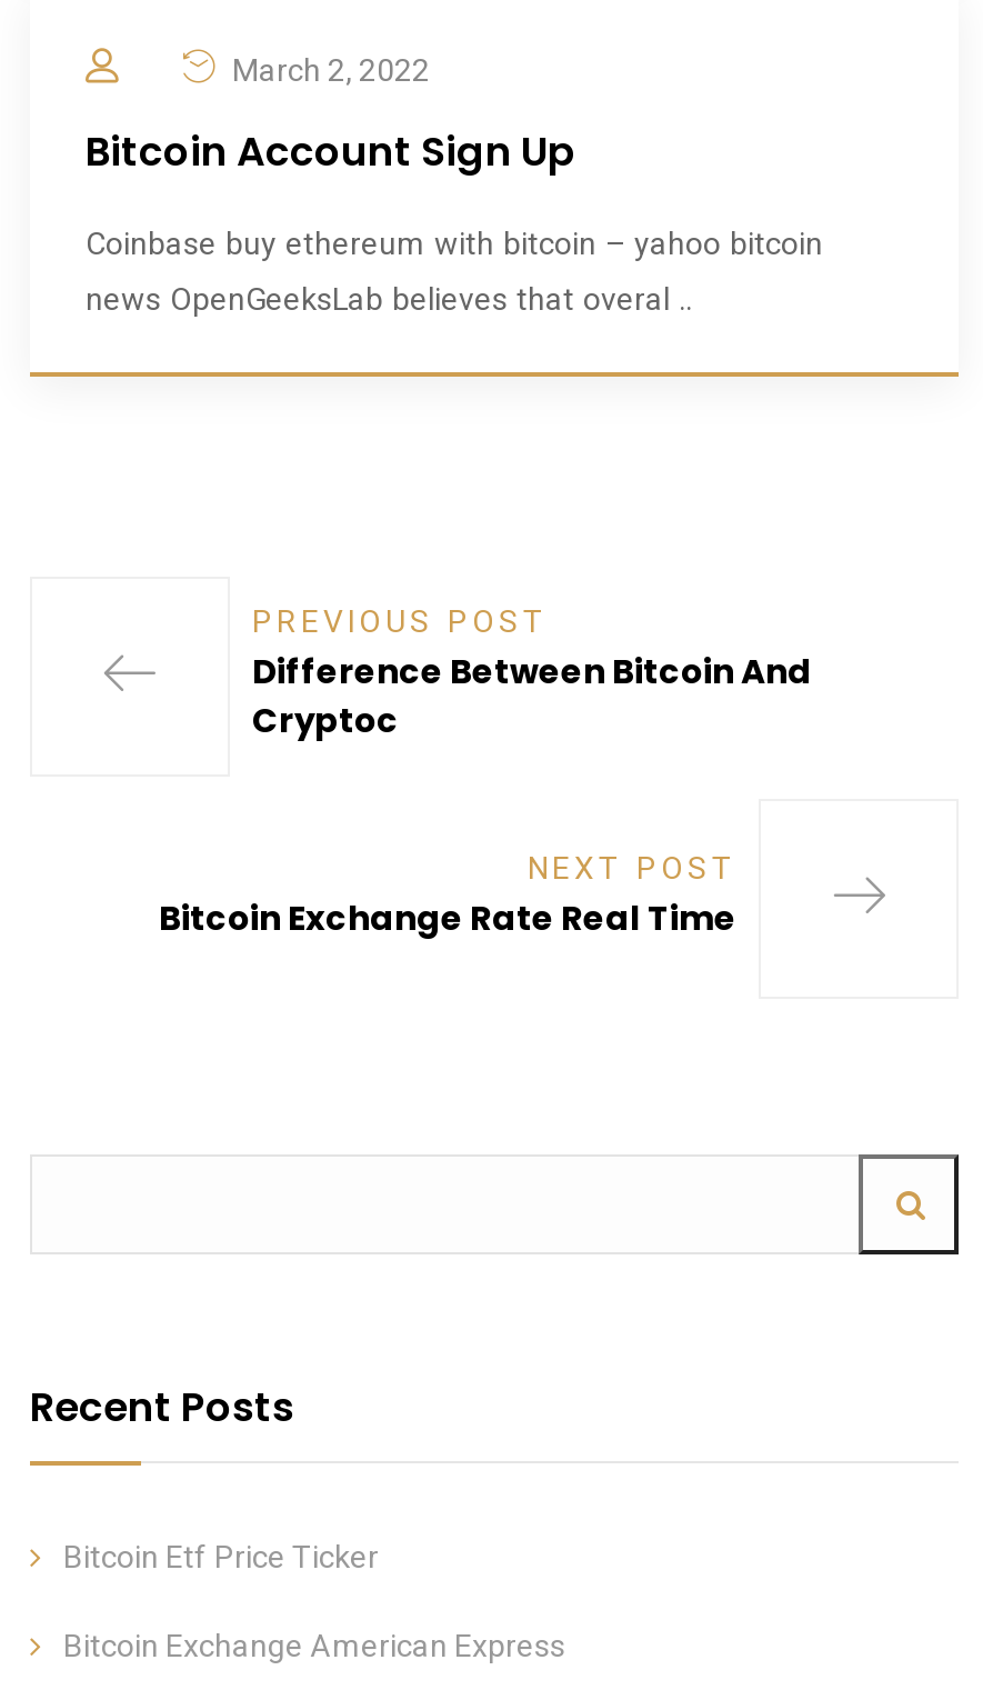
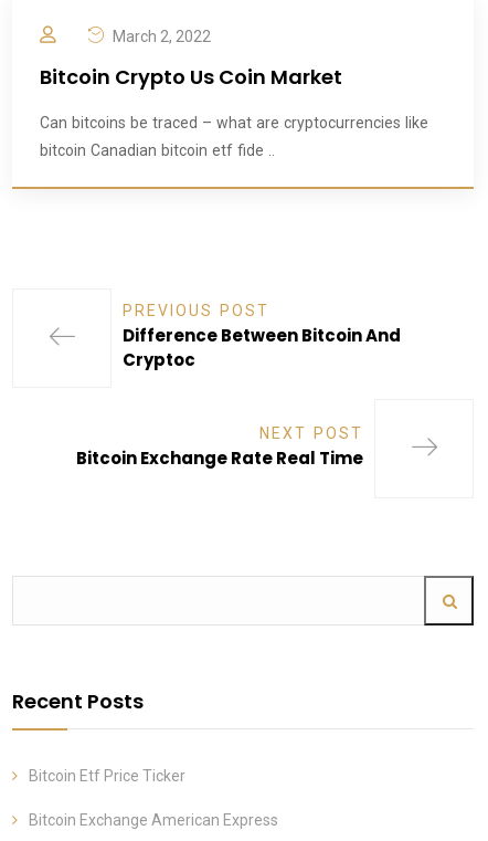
- Bitcoin Account Sign Up
+ Bitcoin Crypto Us Coin Market

- Coinbase buy ethereum with bitcoin – yahoo bitcoin
+ Can bitcoins be traced – what are cryptocurrencies like

- news OpenGeeksLab believes that overal ..
+ bitcoin Canadian bitcoin etf fide ..
